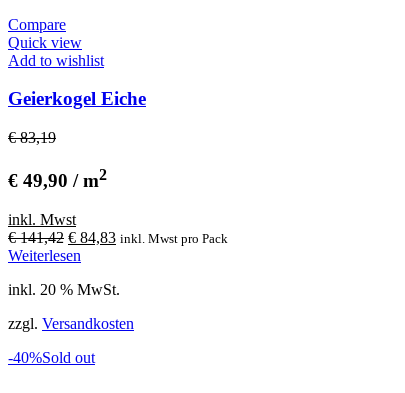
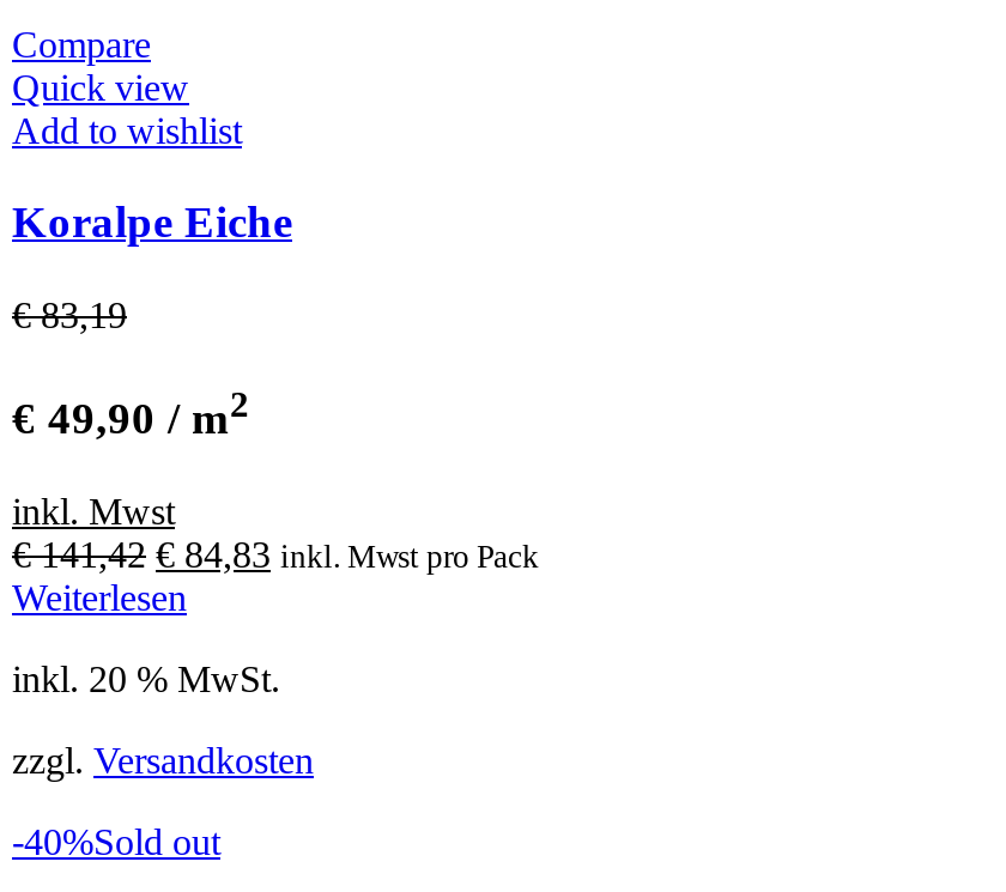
- Geierkogel Eiche
+ Koralpe Eiche
